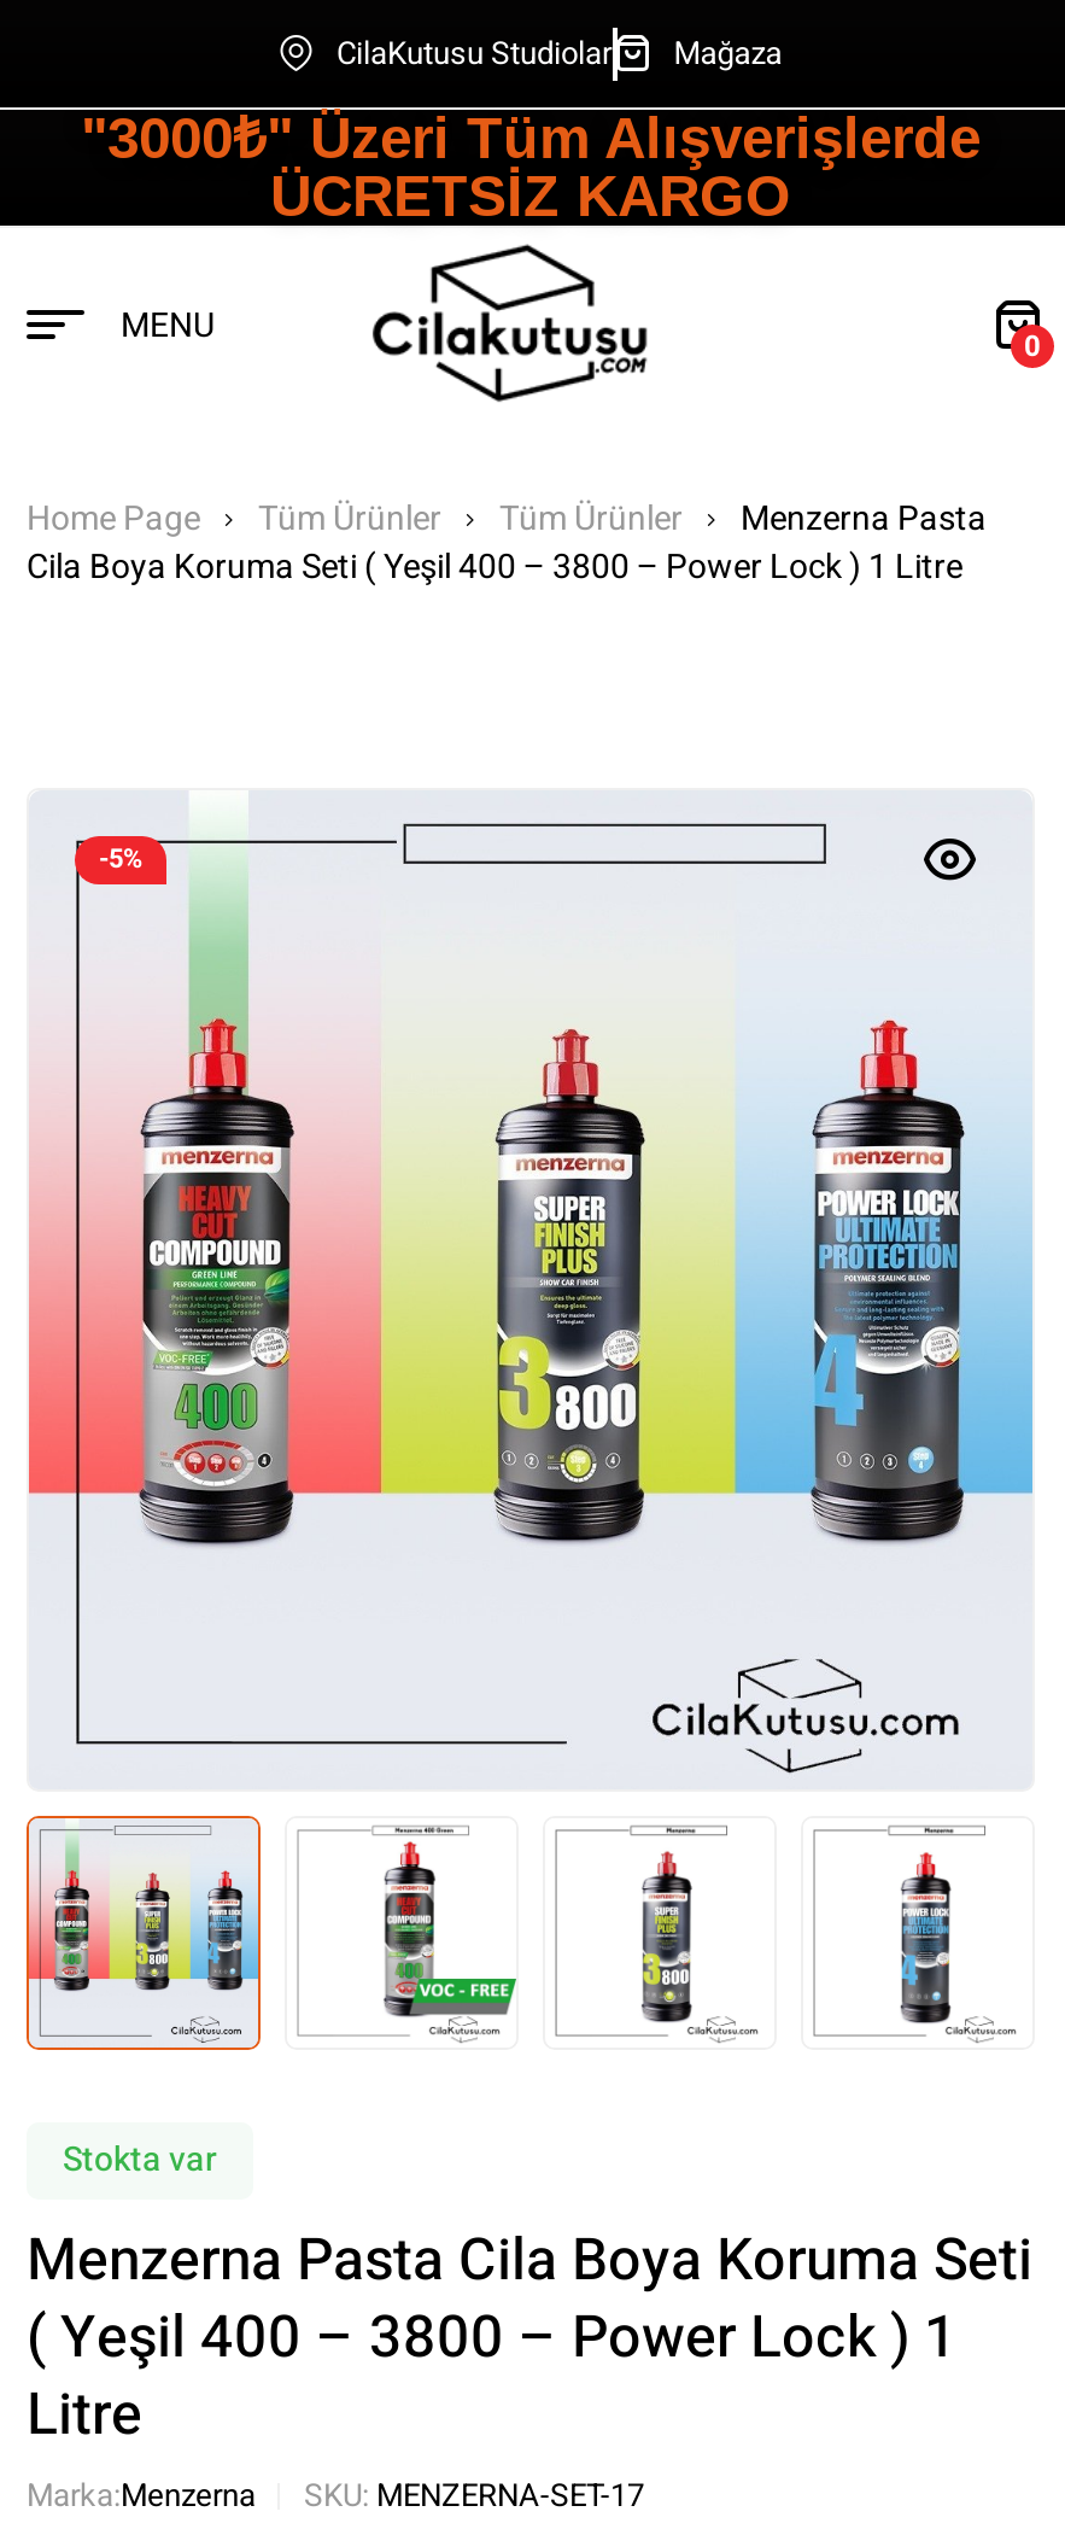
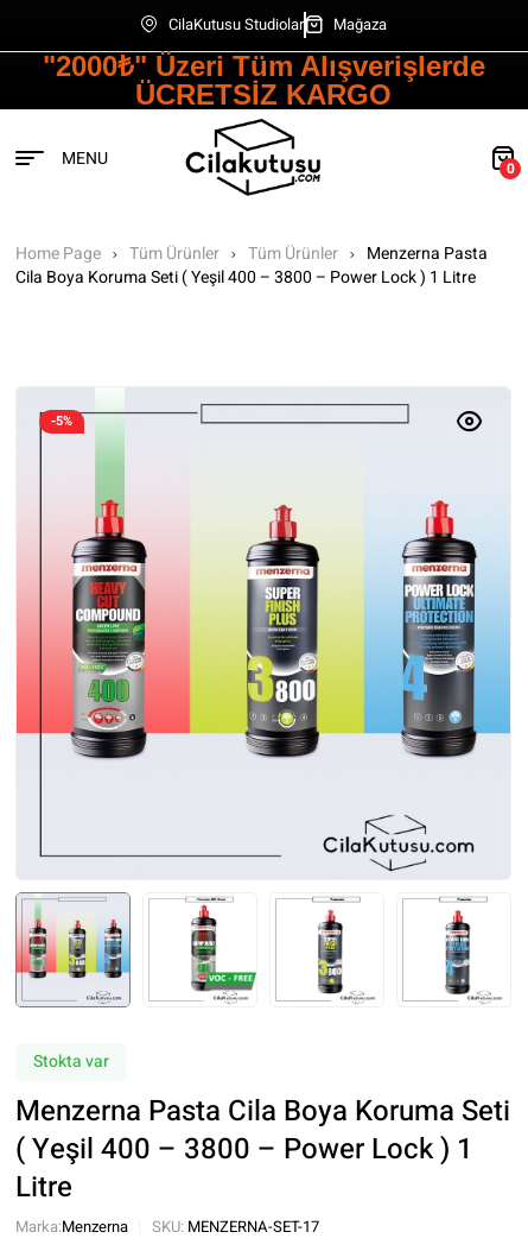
- "3000₺" Üzeri Tüm Alışverişlerde
+ "2000₺" Üzeri Tüm Alışverişlerde
